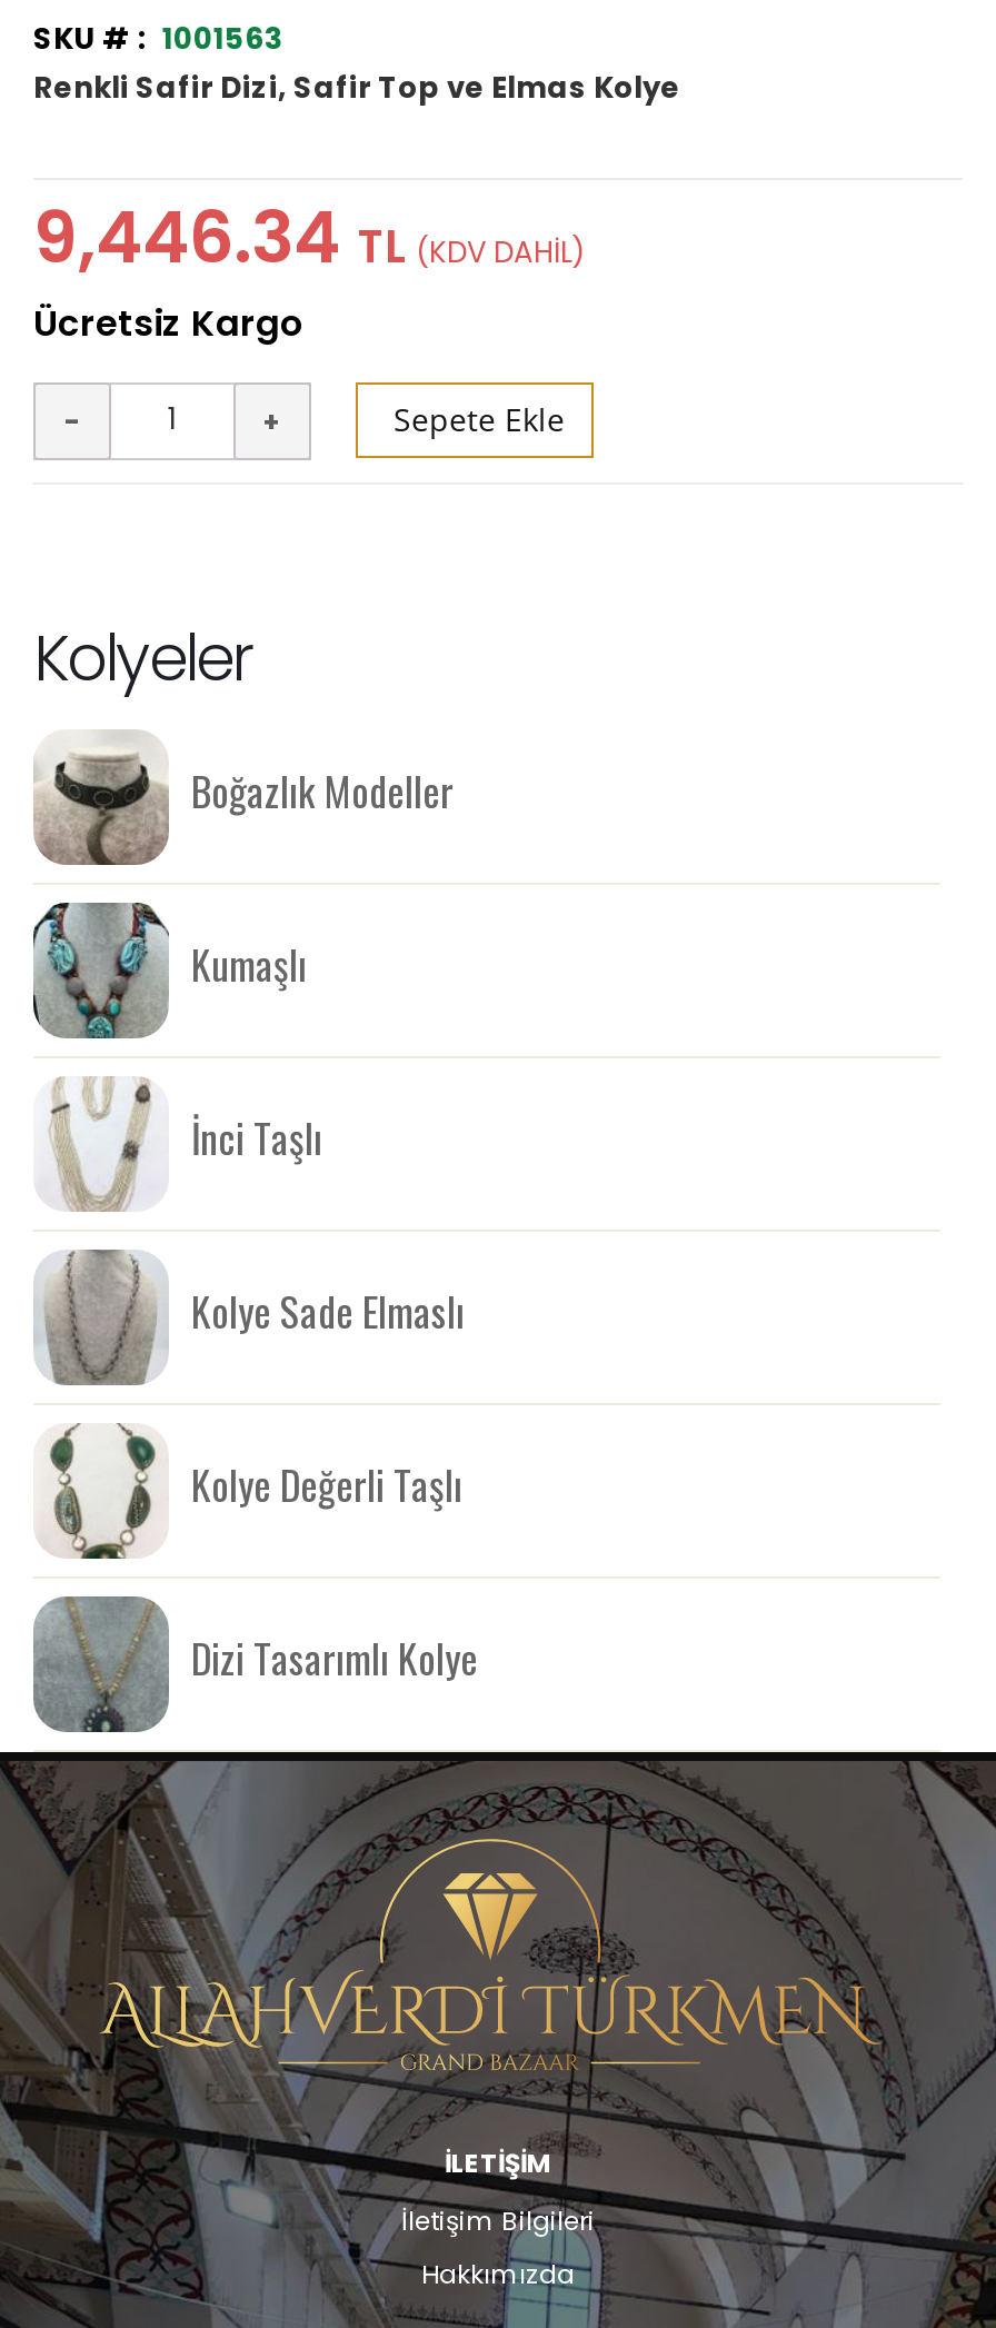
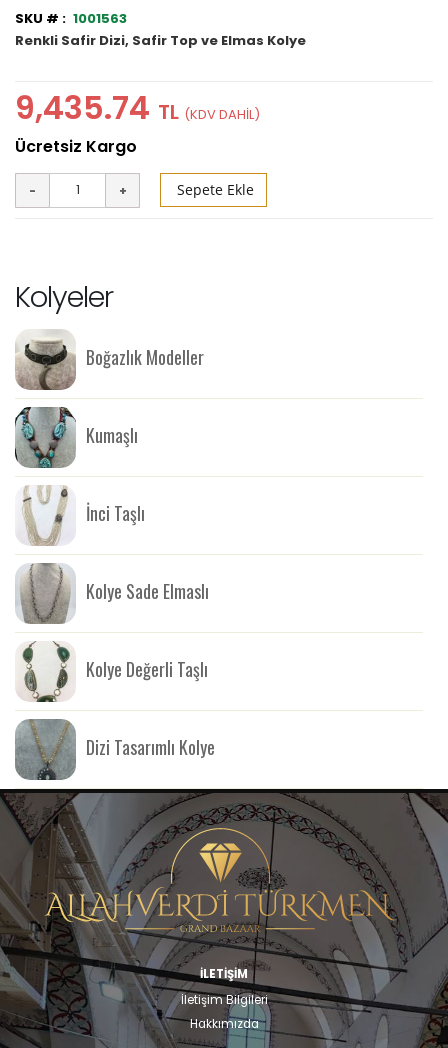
- 9,446.34 TL
+ 9,435.74 TL
